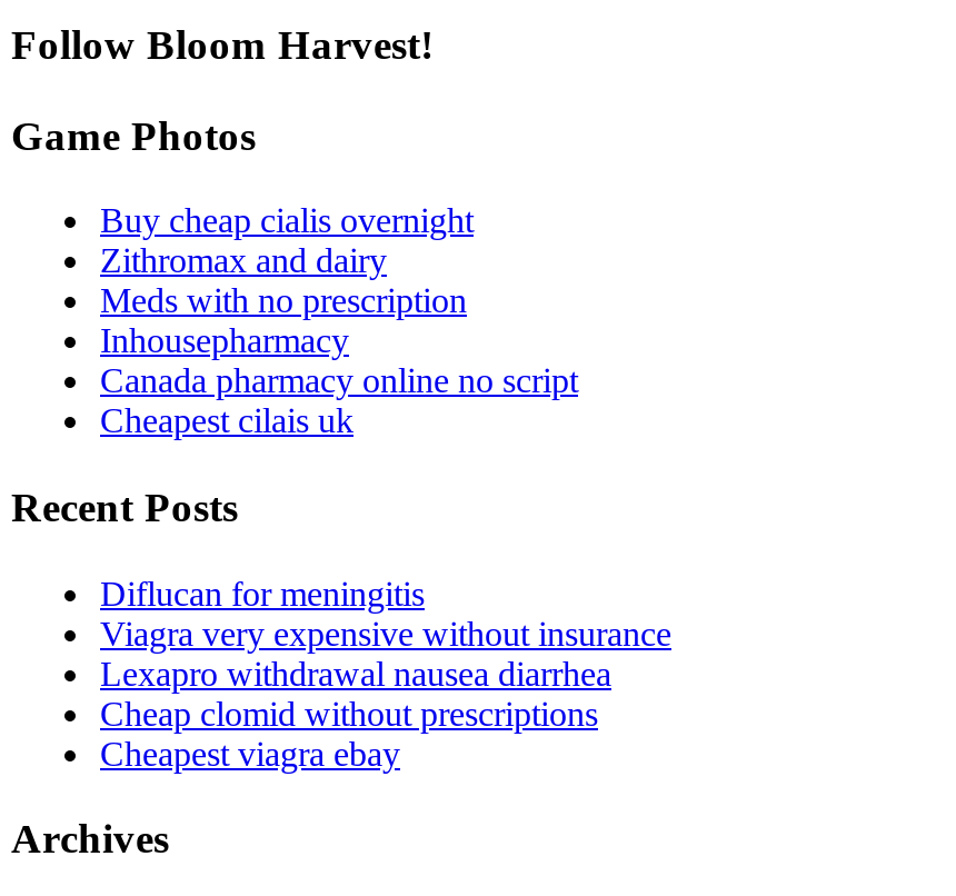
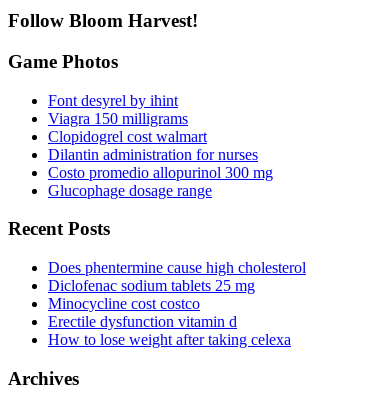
- Buy cheap cialis overnight
- Zithromax and dairy
- Meds with no prescription
- Inhousepharmacy
- Canada pharmacy online no script
- Cheapest cilais uk
+ Font desyrel by ihint
+ Viagra 150 milligrams
+ Clopidogrel cost walmart
+ Dilantin administration for nurses
+ Costo promedio allopurinol 300 mg
+ Glucophage dosage range

- Diflucan for meningitis
- Viagra very expensive without insurance
- Lexapro withdrawal nausea diarrhea
- Cheap clomid without prescriptions
- Cheapest viagra ebay
+ Does phentermine cause high cholesterol
+ Diclofenac sodium tablets 25 mg
+ Minocycline cost costco
+ Erectile dysfunction vitamin d
+ How to lose weight after taking celexa
